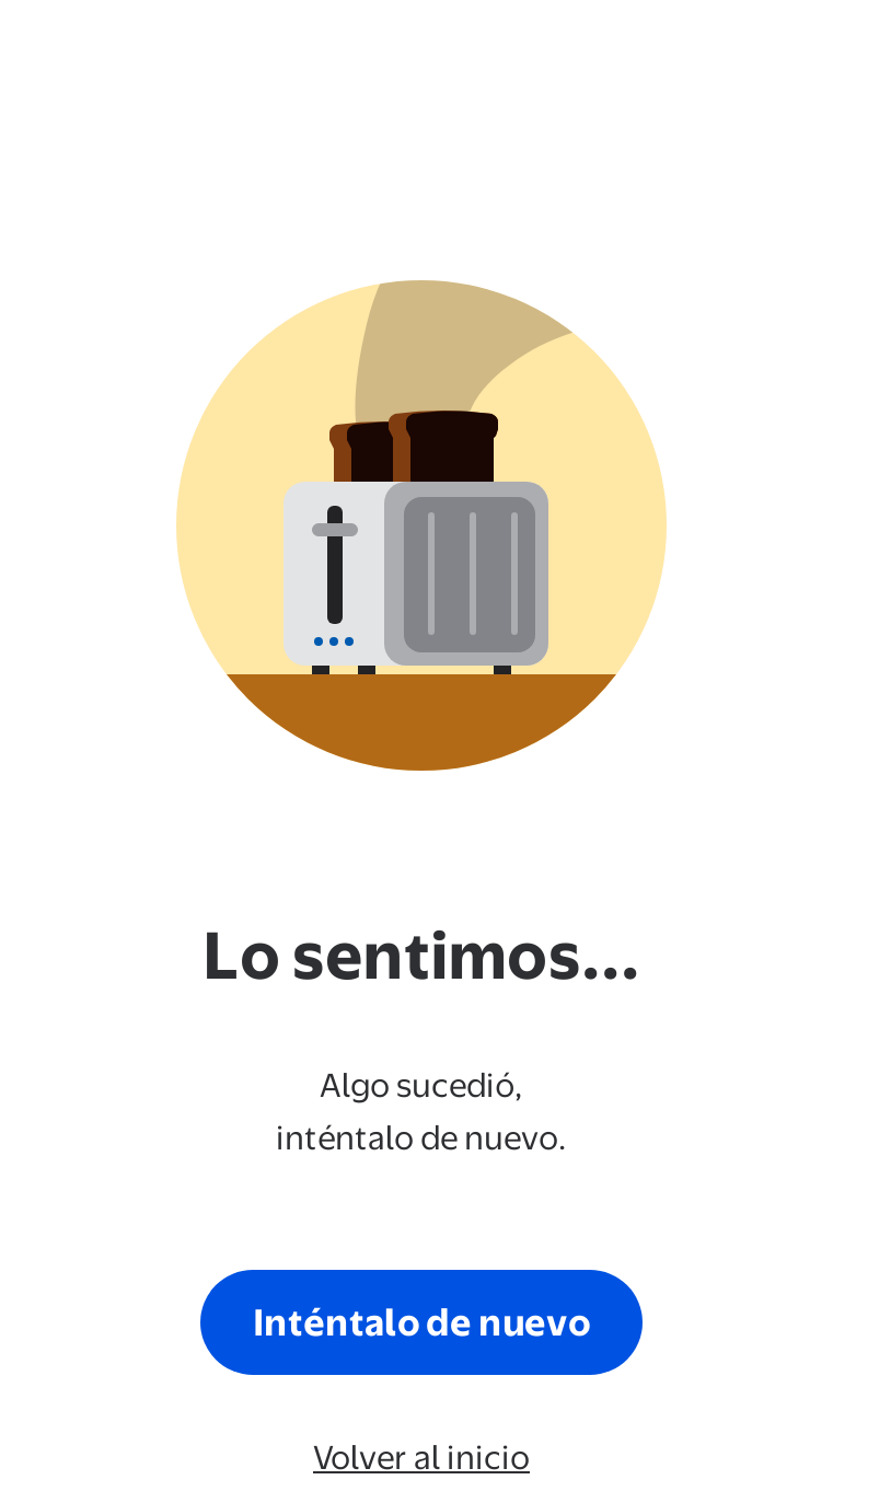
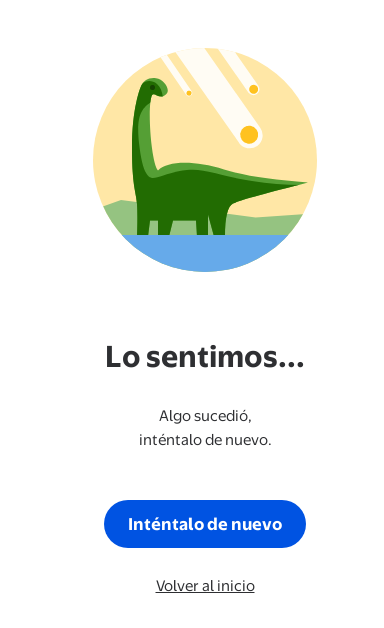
- [image]
+ [image]
